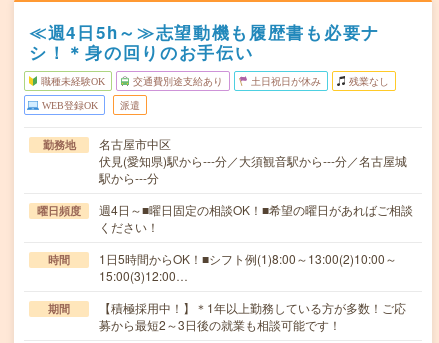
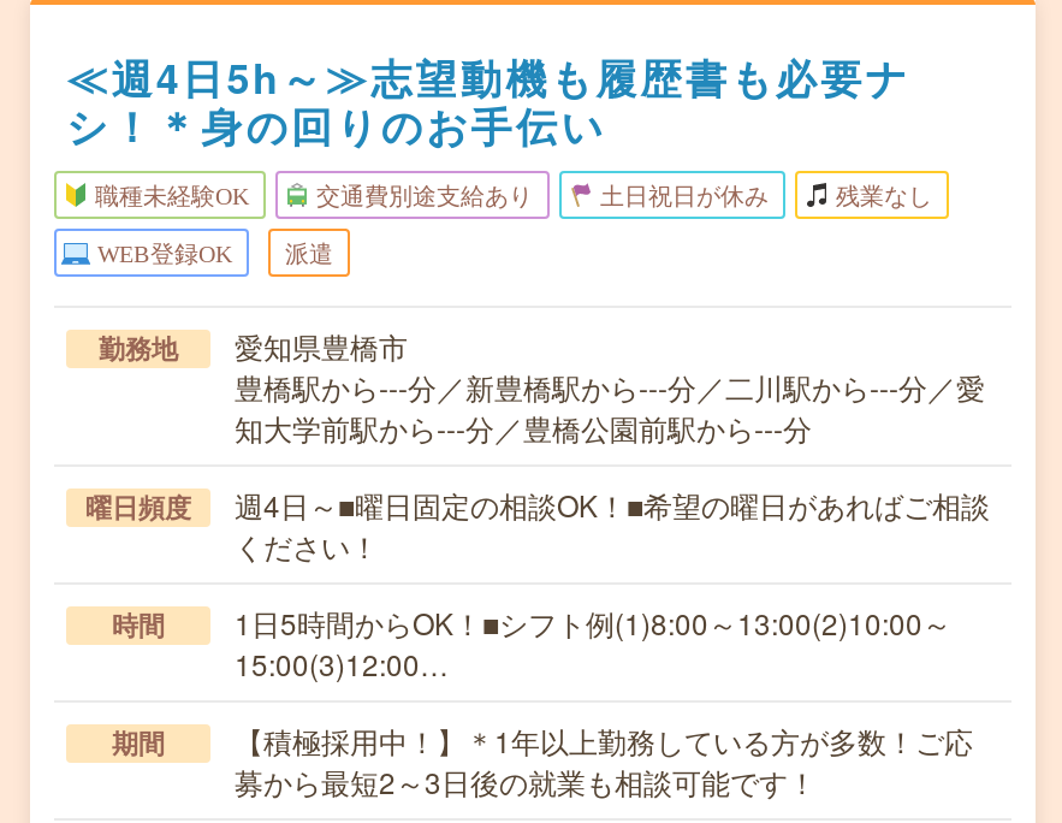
- 名古屋市中区
- 伏見(愛知県)駅から---分／大須観音駅から---分／名古屋城
- 駅から---分
+ 愛知県豊橋市
+ 豊橋駅から---分／新豊橋駅から---分／二川駅から---分／愛
+ 知大学前駅から---分／豊橋公園前駅から---分
